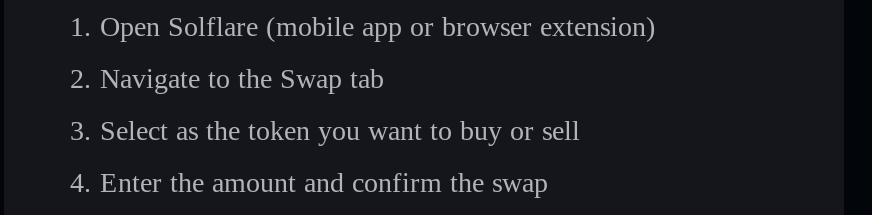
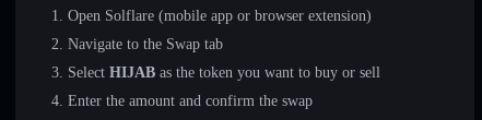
- Select as the token you want to buy or sell
+ Select HIJAB as the token you want to buy or sell
